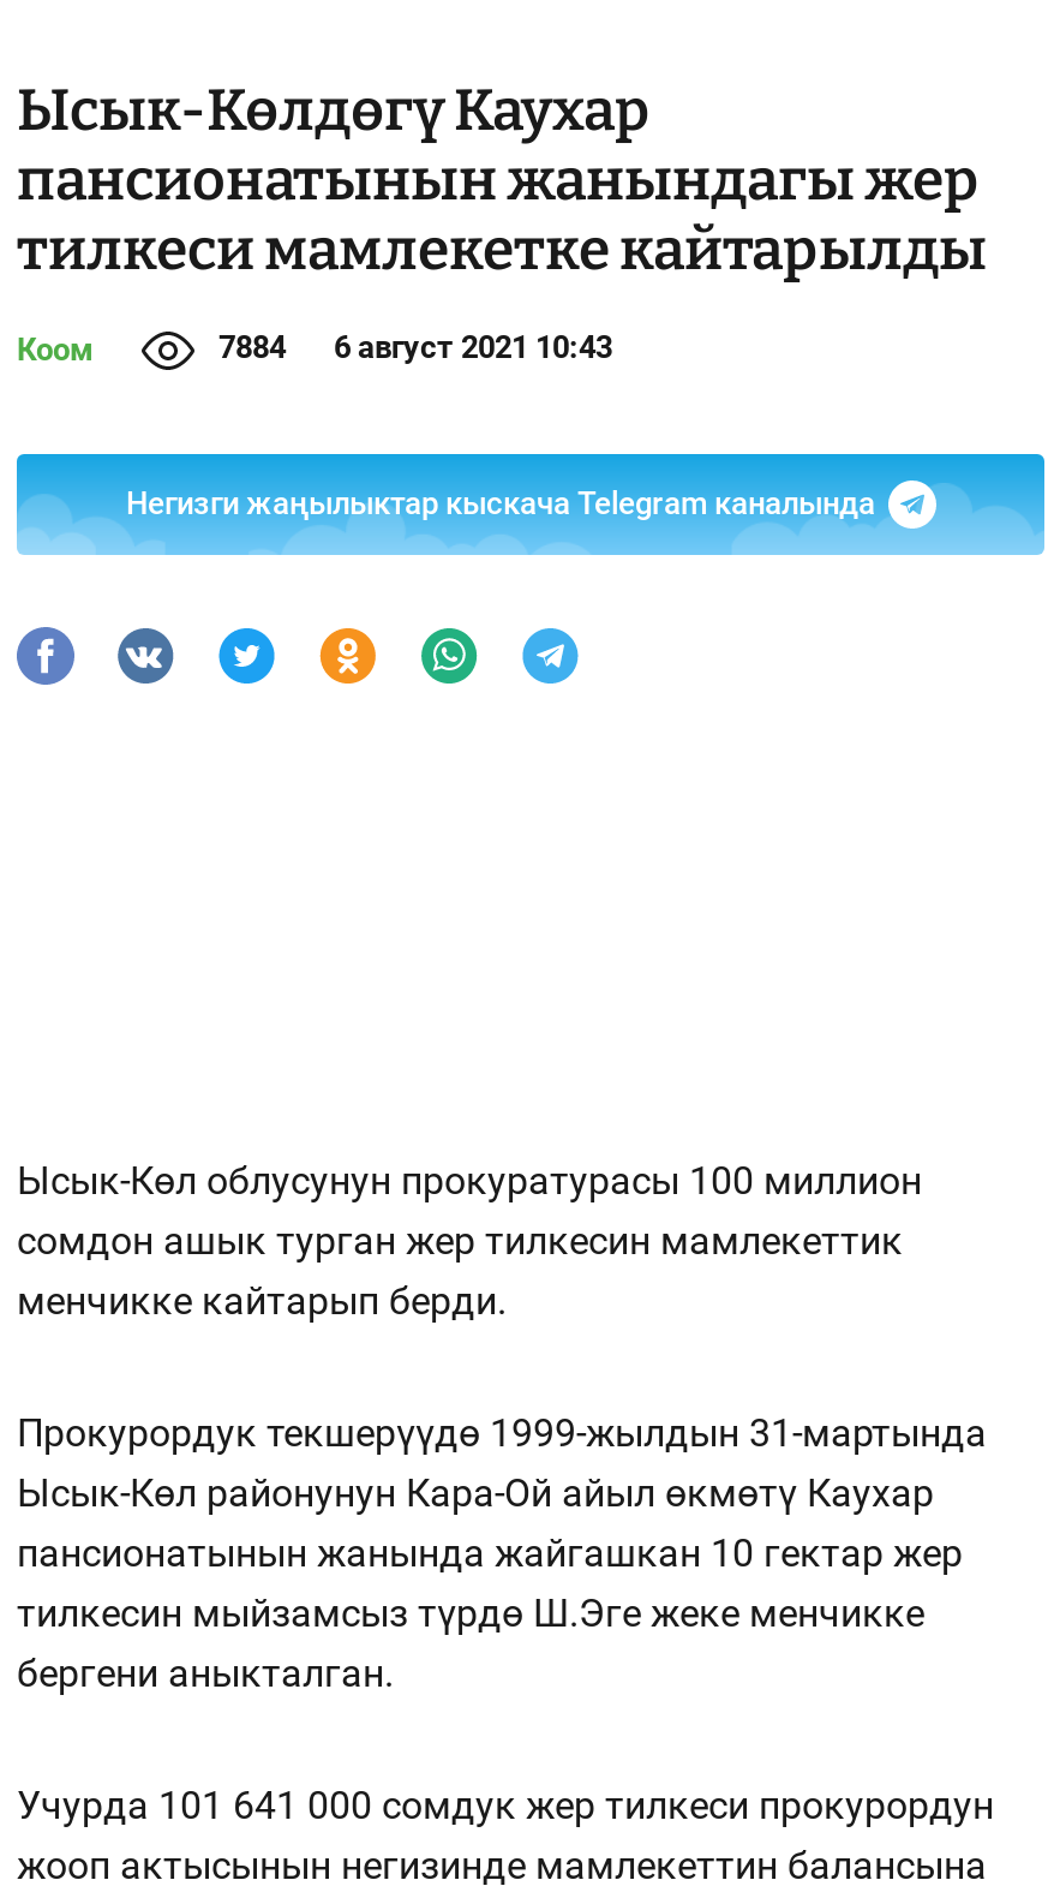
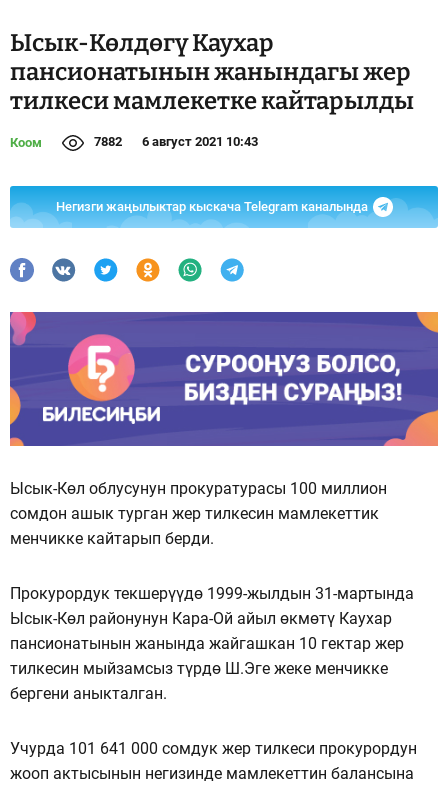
- 7884 6 август 2021 10:43
+ 7882 6 август 2021 10:43

+ [image]
